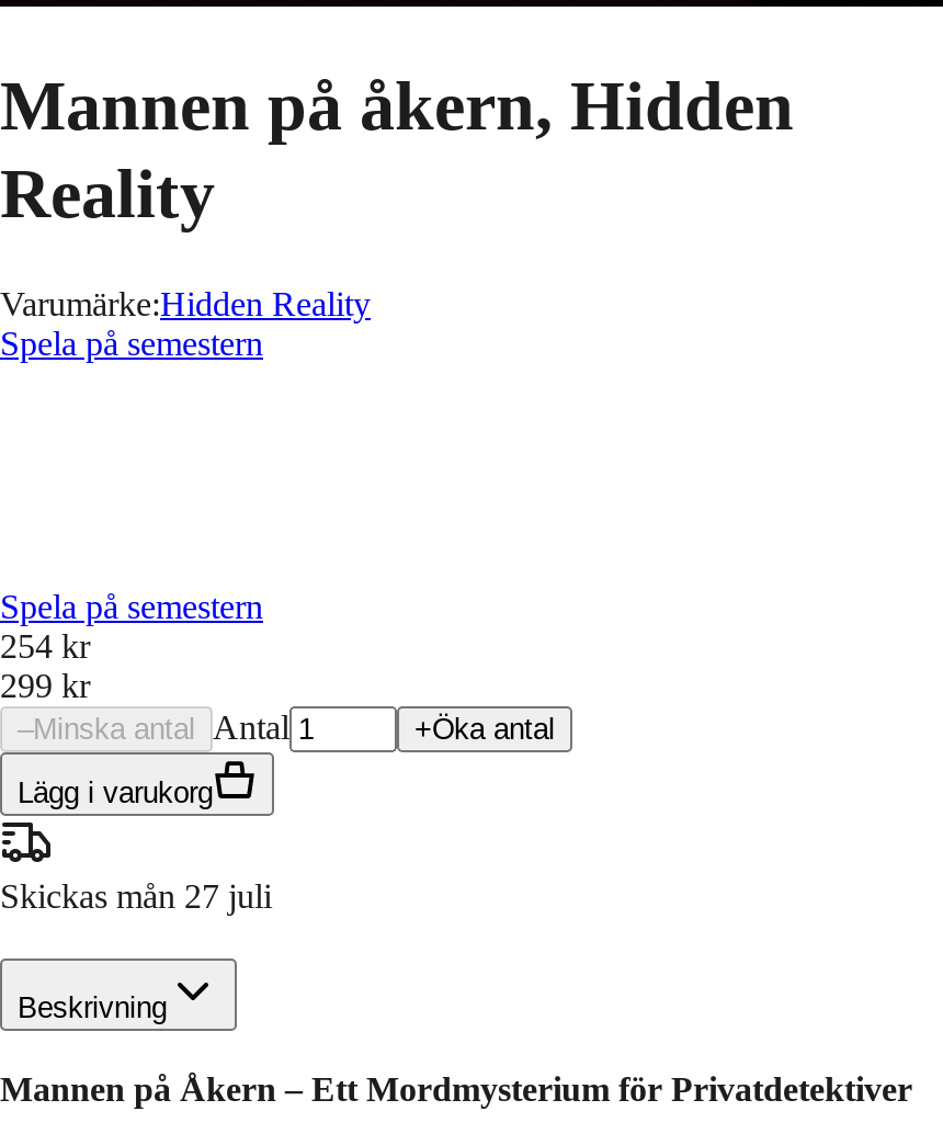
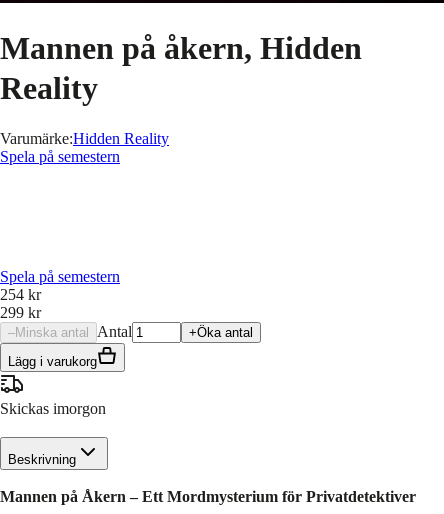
- Skickas mån 27 juli
+ Skickas imorgon
